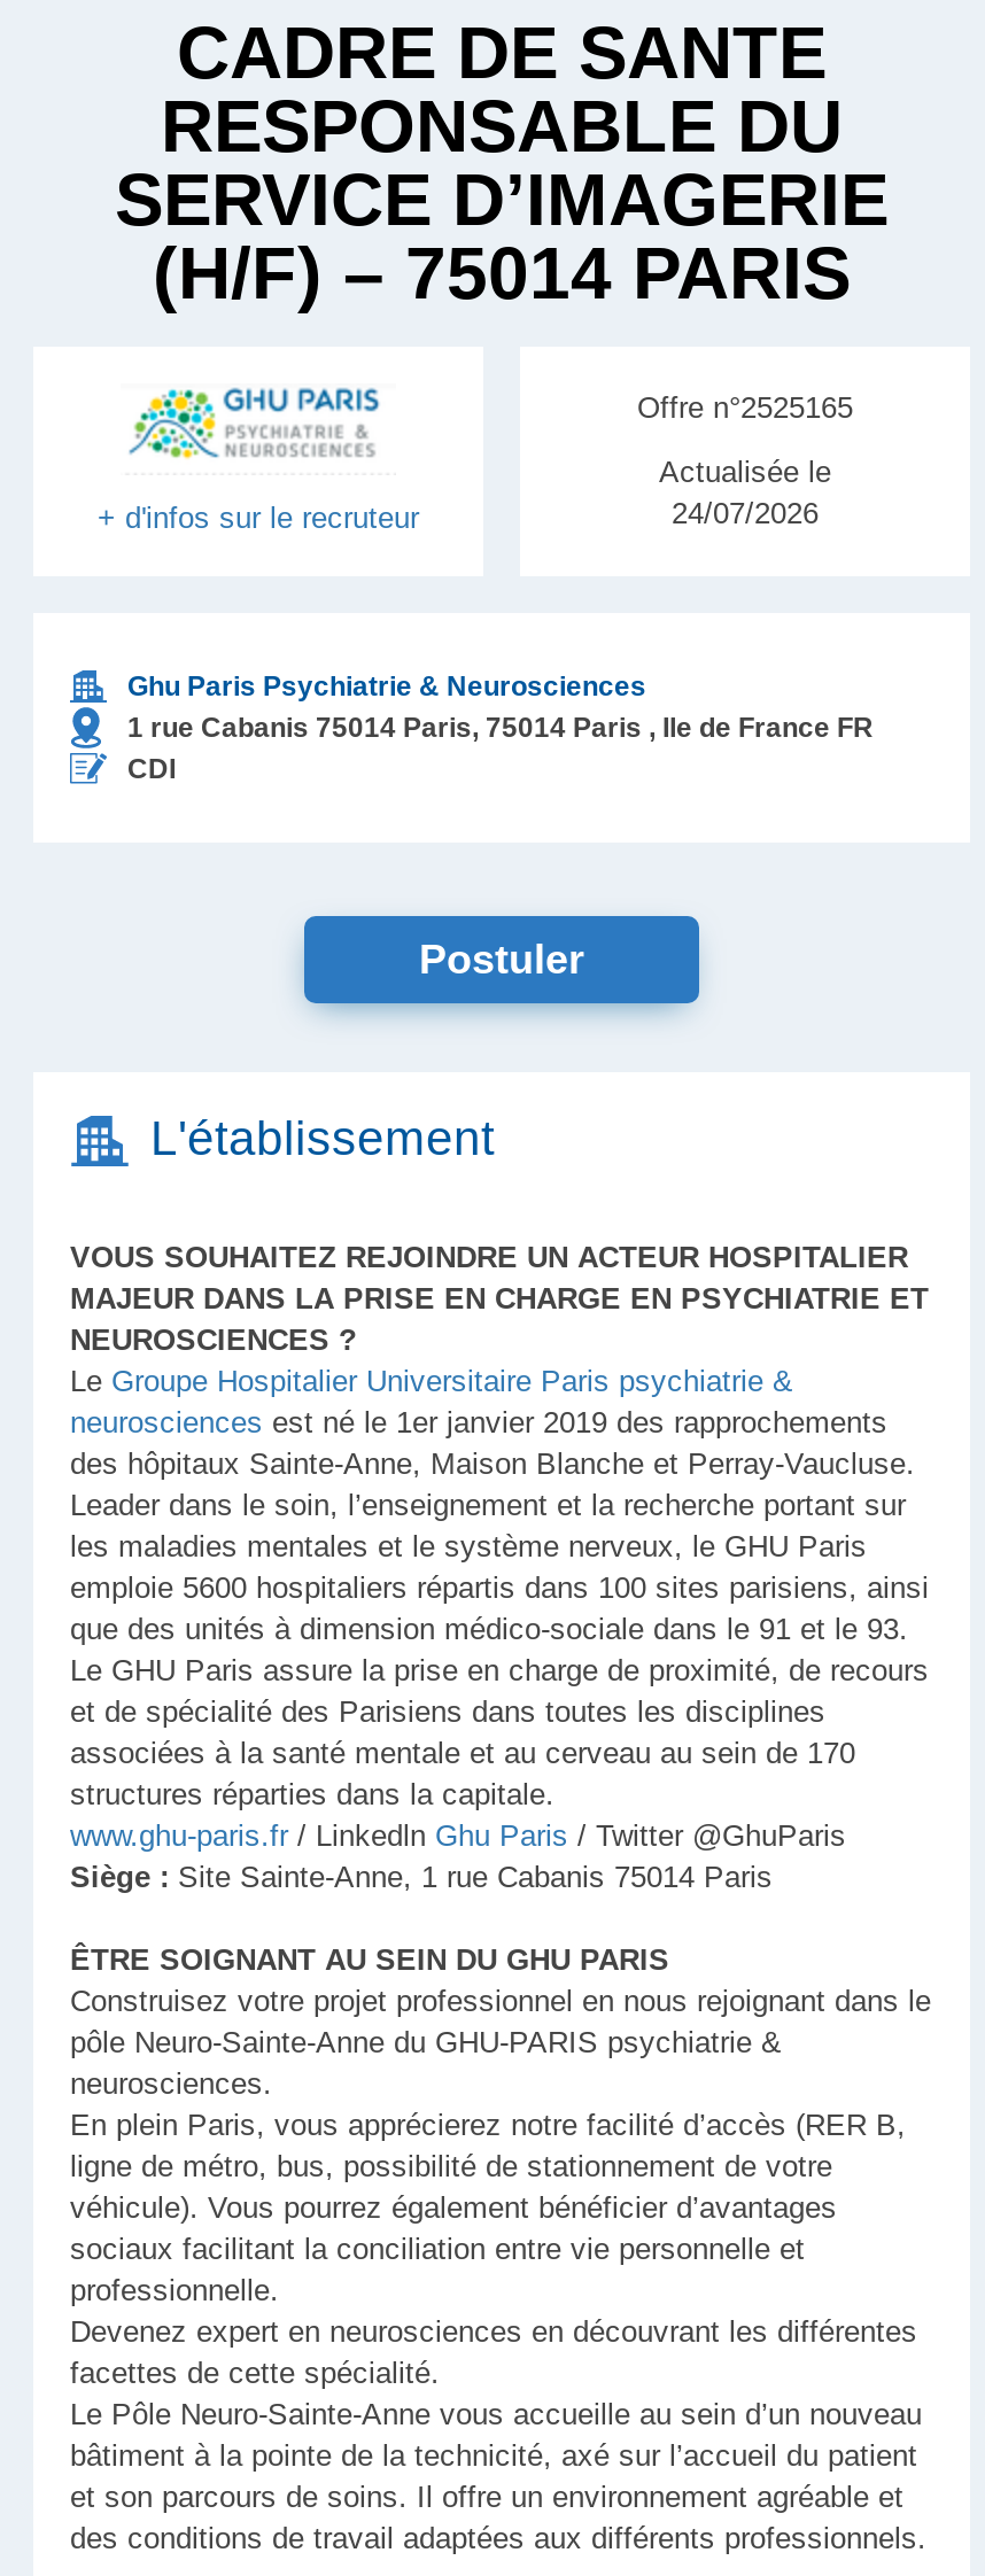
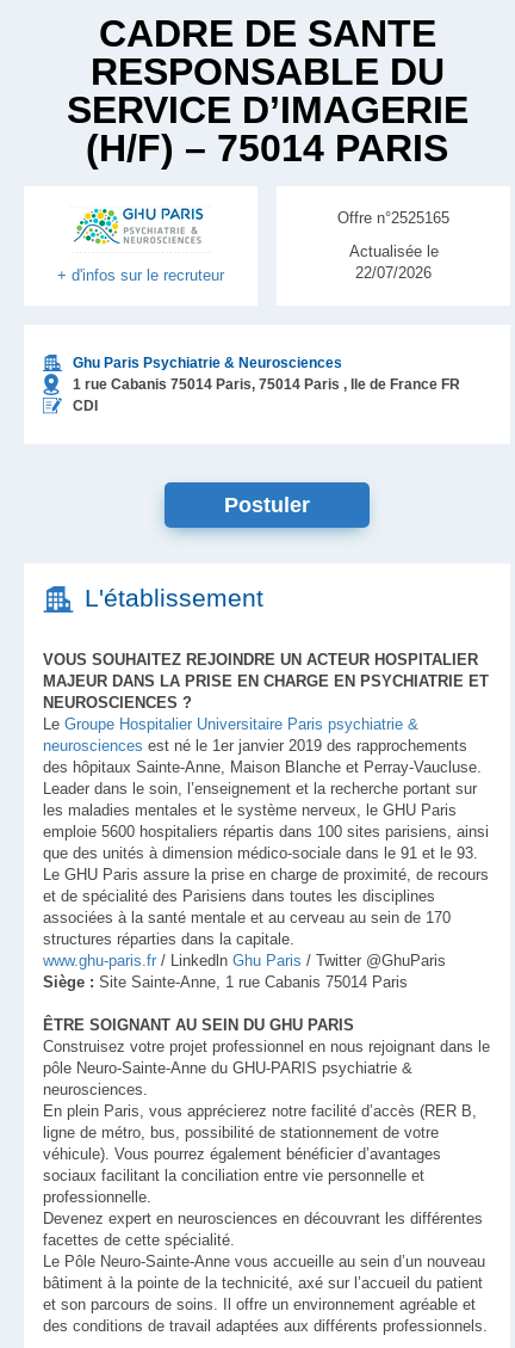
- 24/07/2026
+ 22/07/2026
